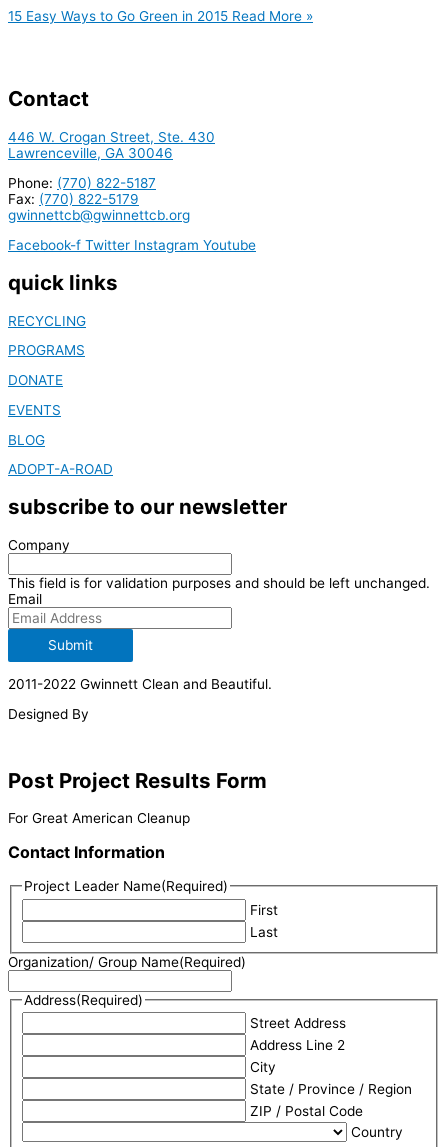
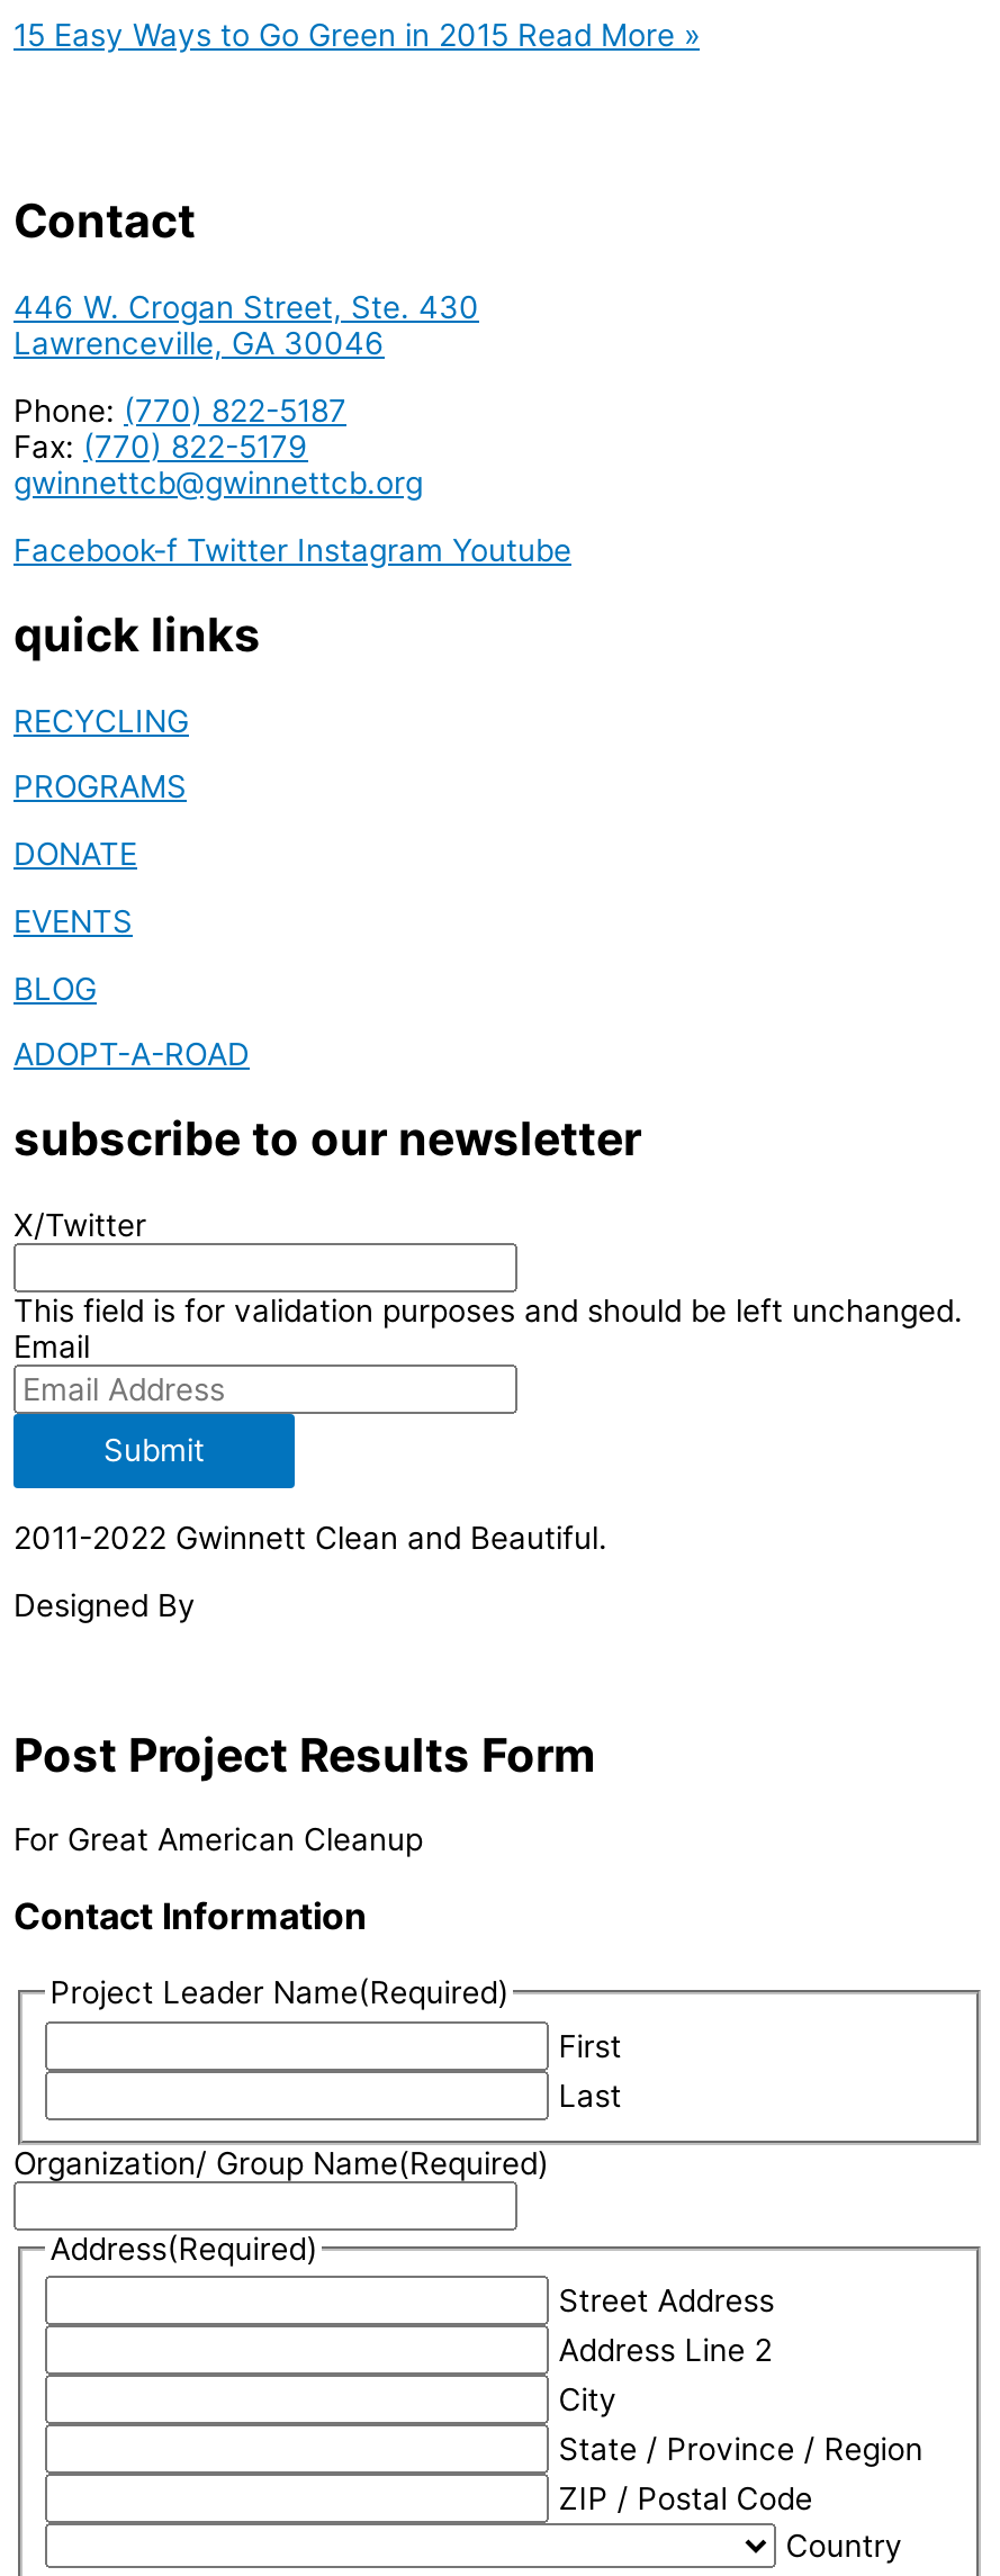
- Company
+ X/Twitter
